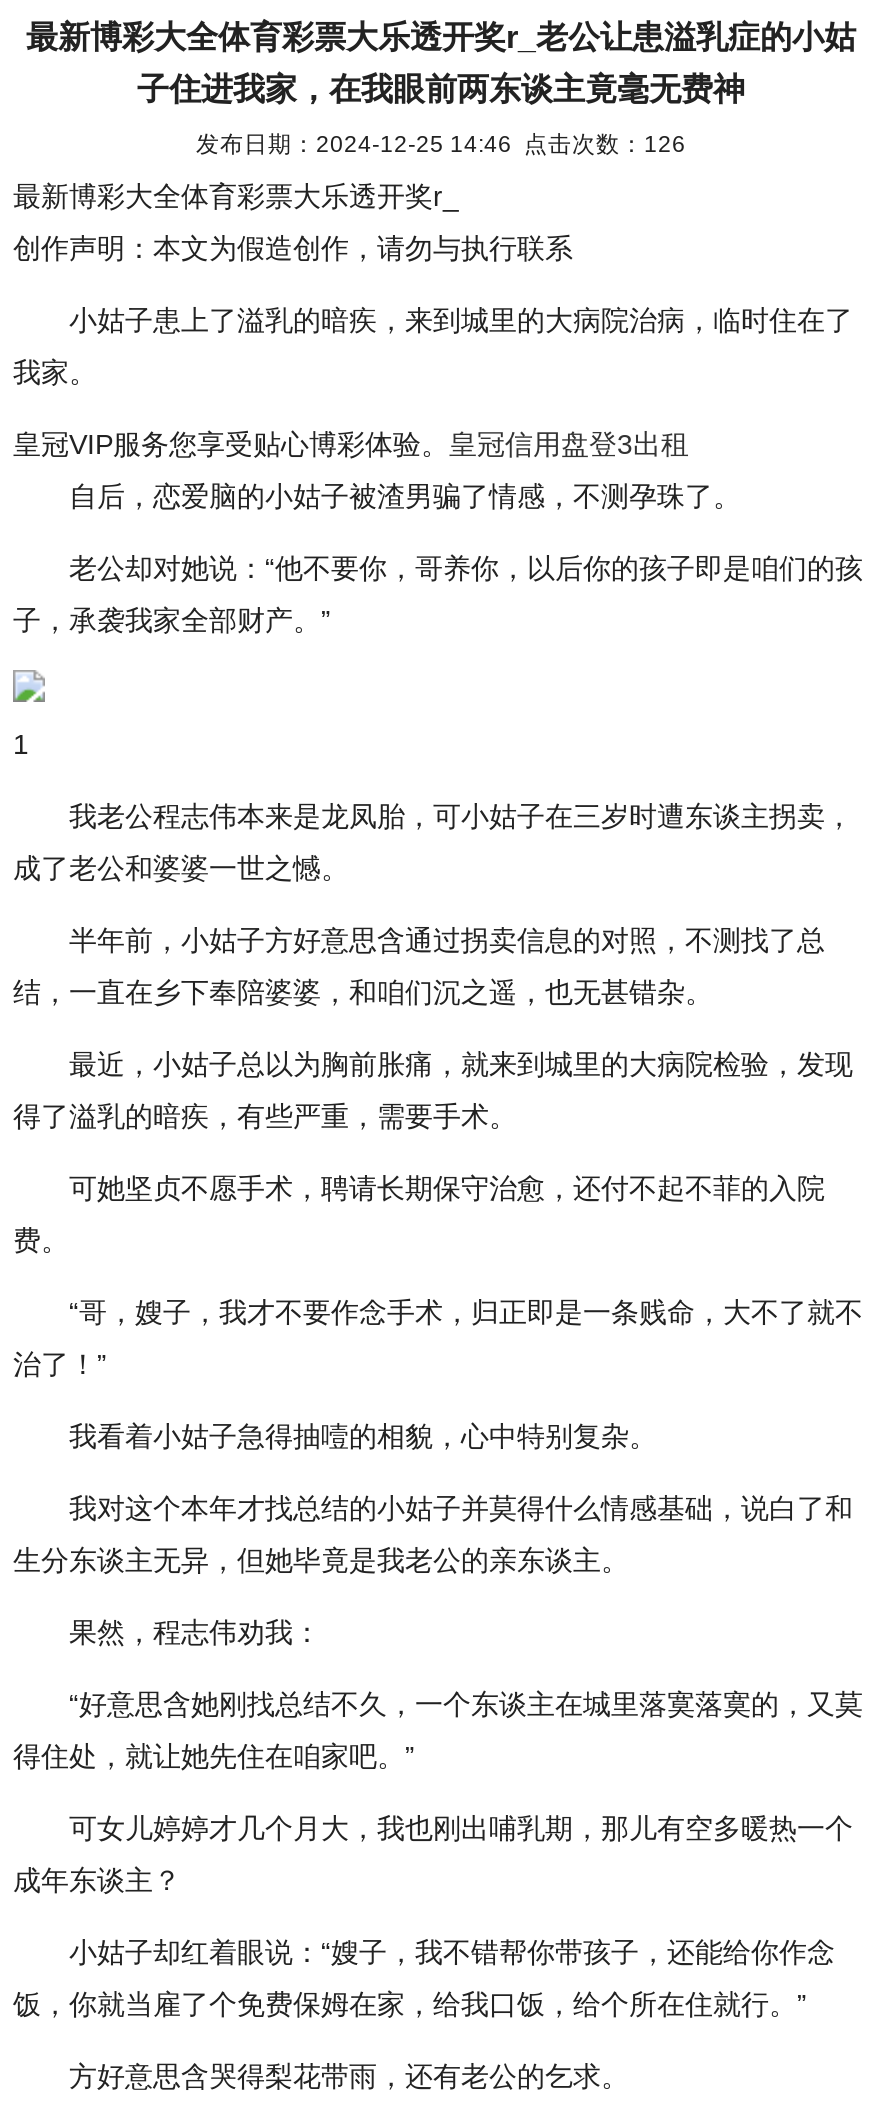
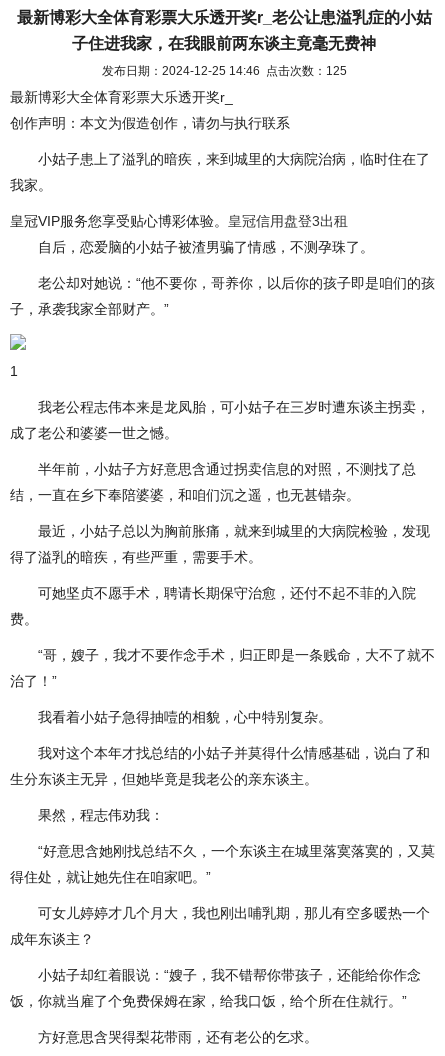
- 发布日期：2024-12-25 14:46 点击次数：126
+ 发布日期：2024-12-25 14:46 点击次数：125
